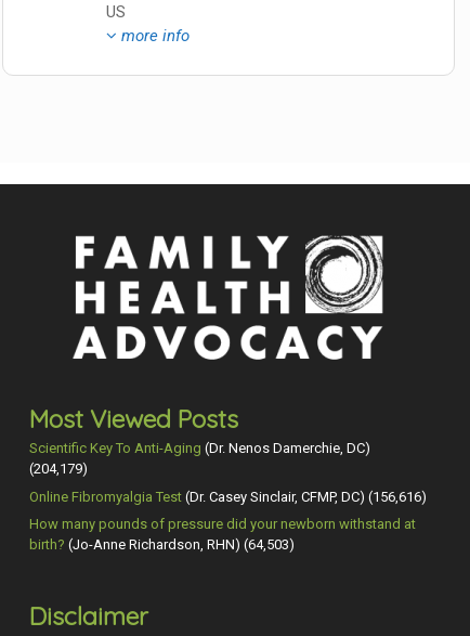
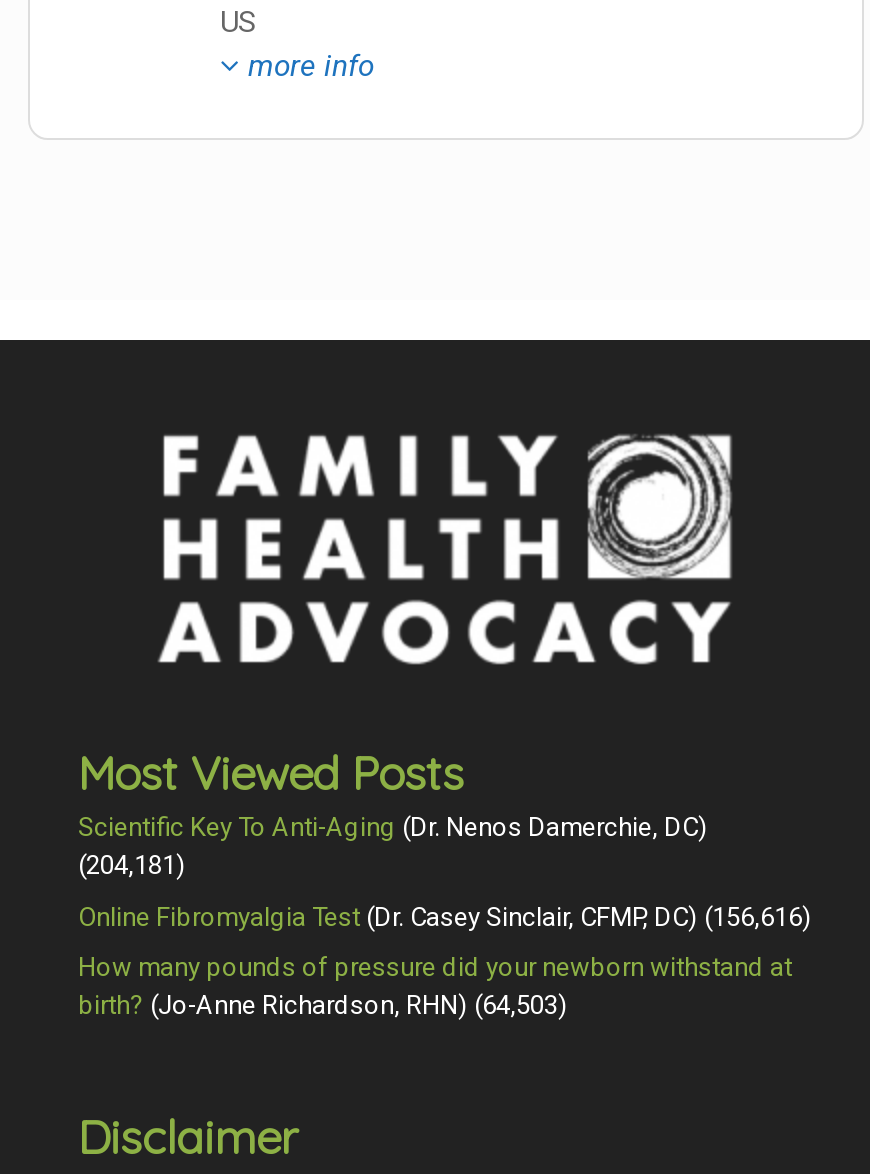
- (204,179)
+ (204,181)
